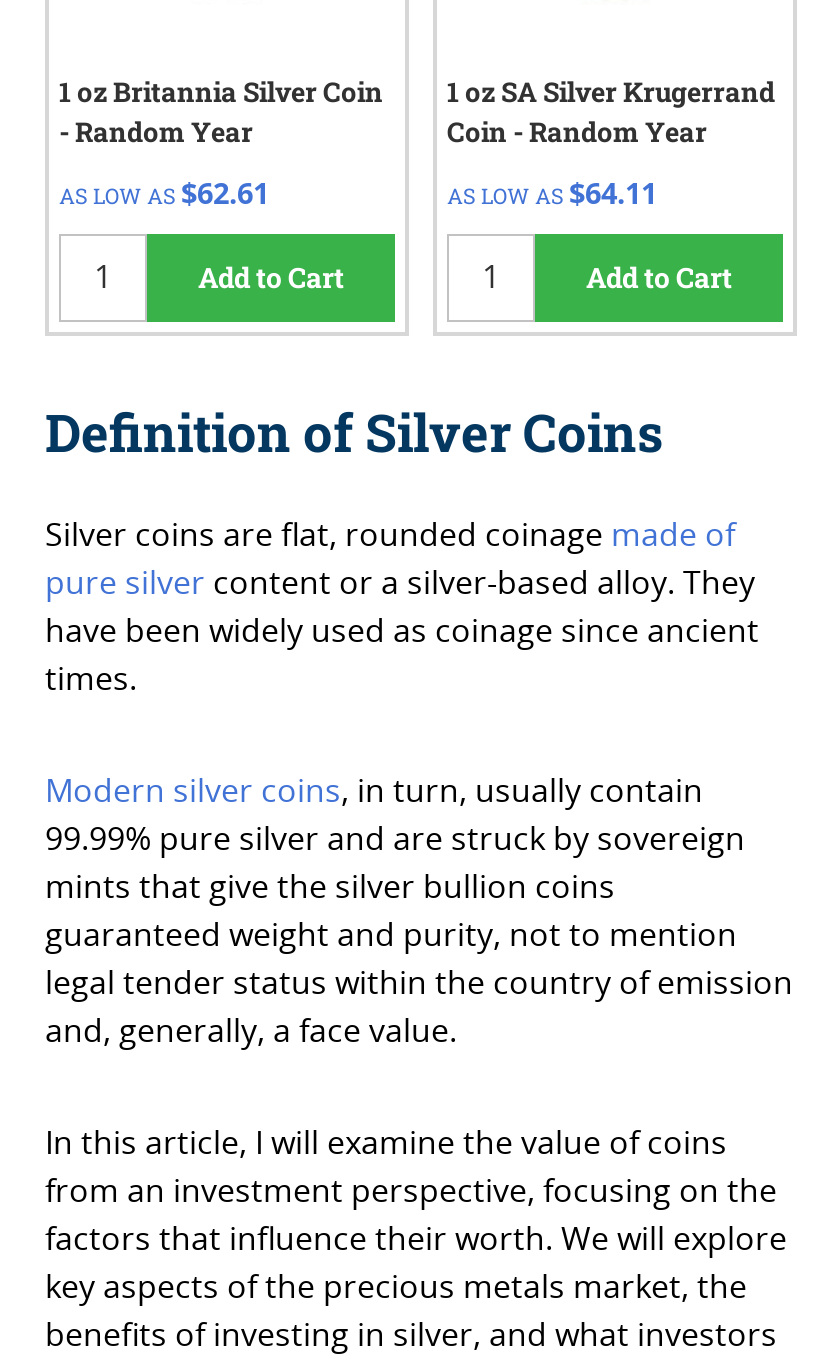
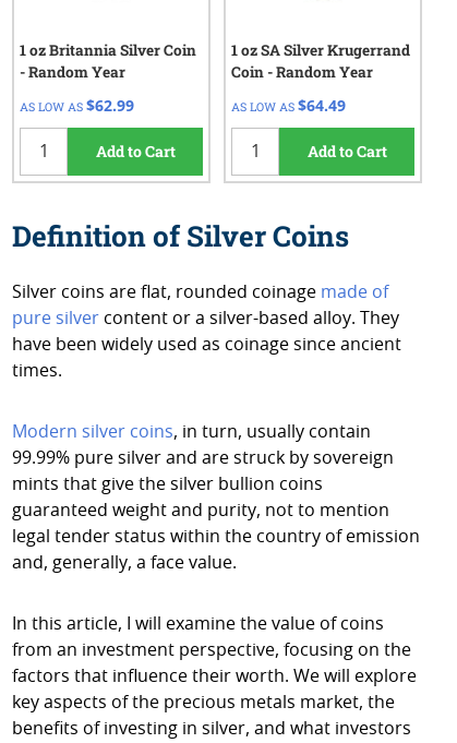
- AS LOW AS $62.61
+ AS LOW AS $62.99

- AS LOW AS $64.11
+ AS LOW AS $64.49
